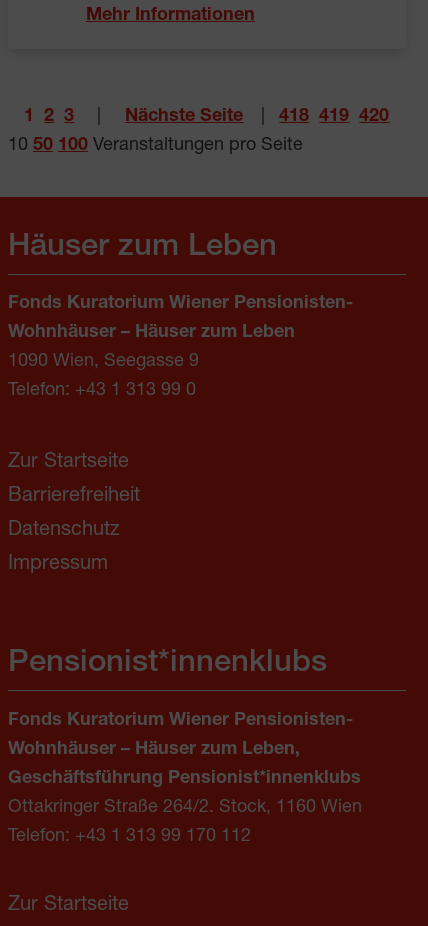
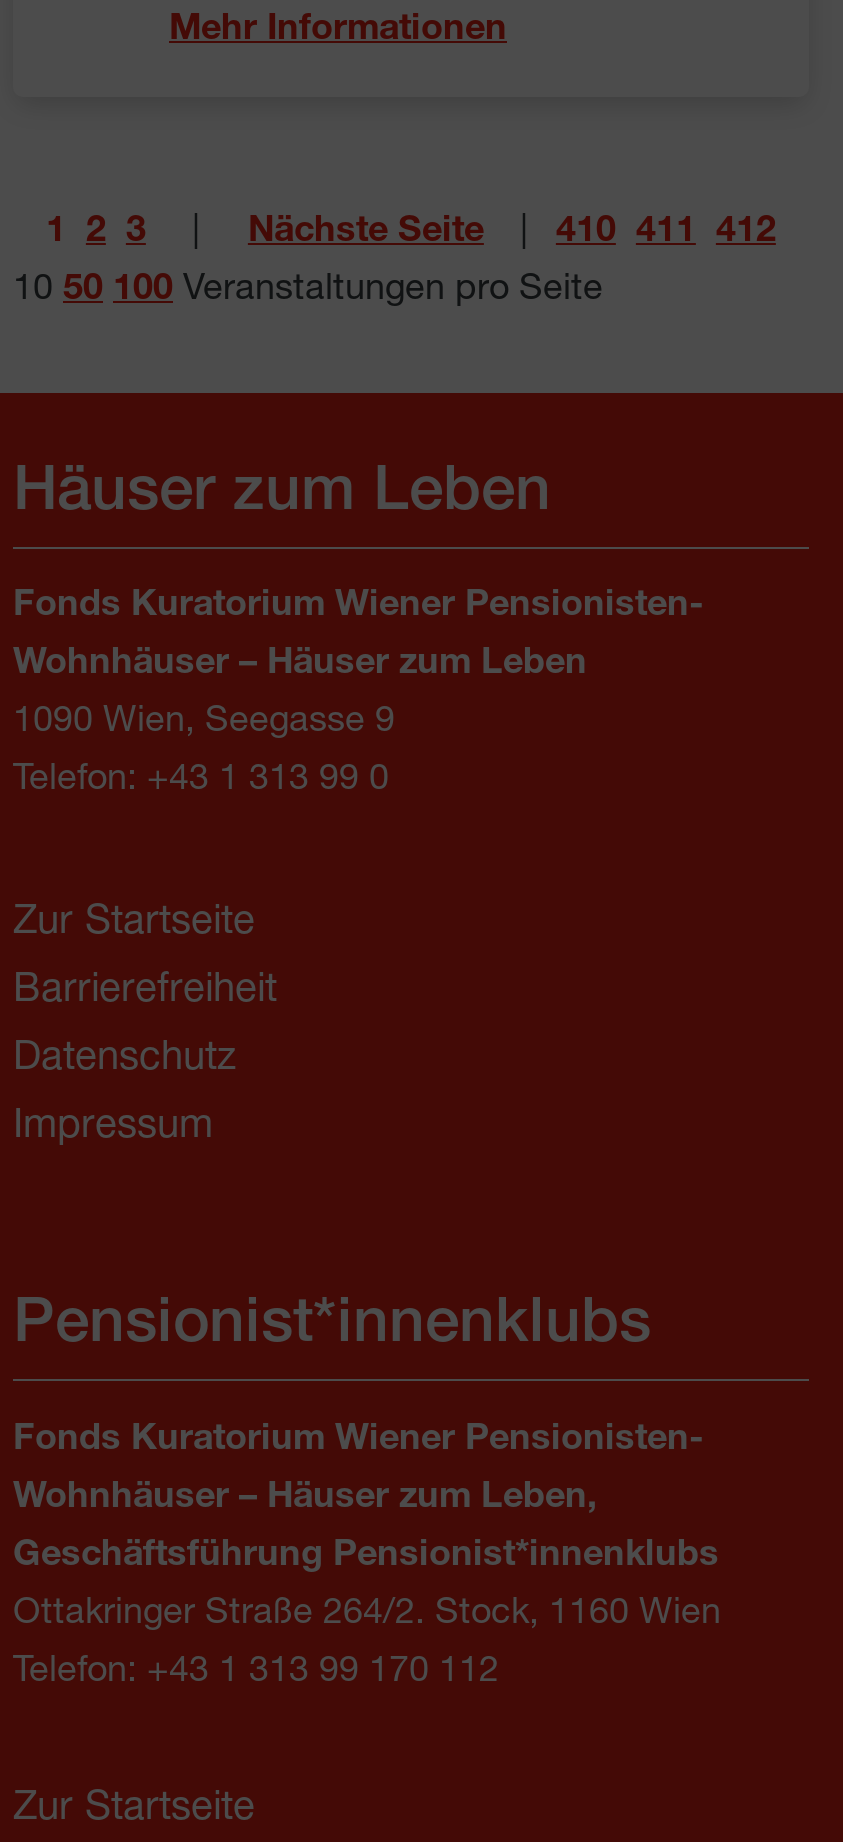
- 418 419 420
+ 410 411 412
